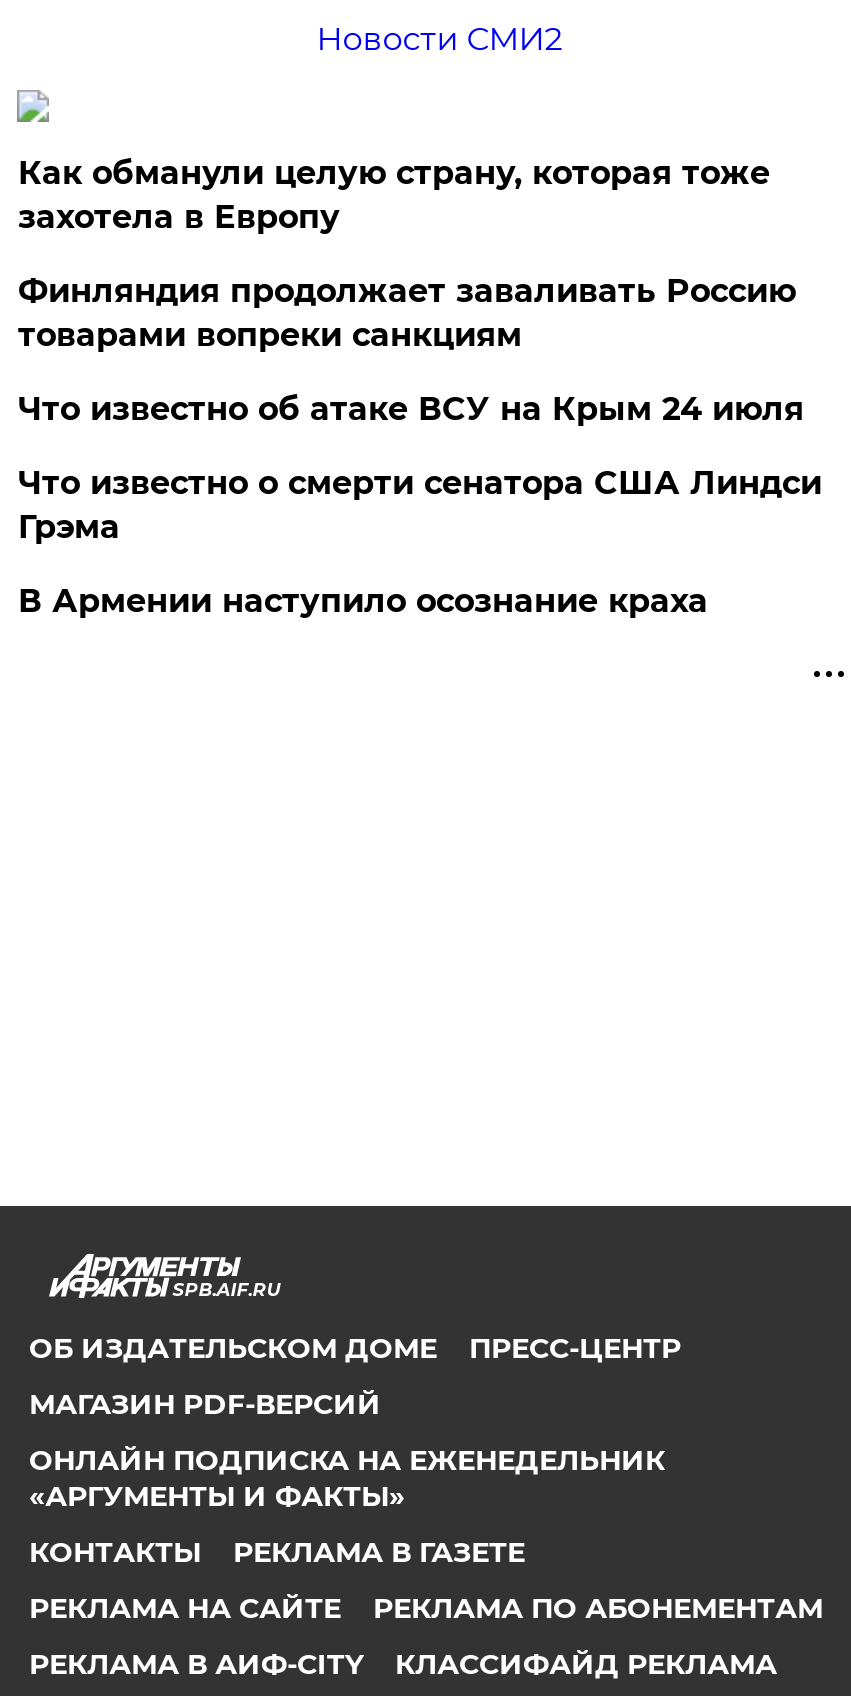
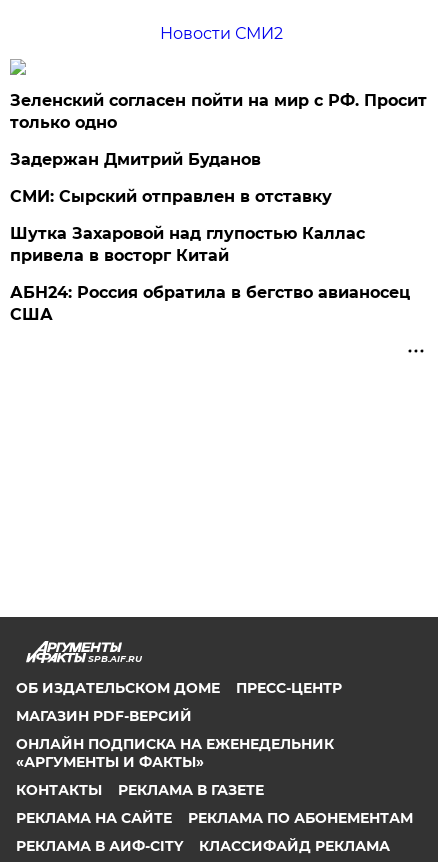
- Как обманули целую страну, которая тоже
- захотела в Европу
+ Зеленский согласен пойти на мир с РФ. Просит
+ только одно

- Финляндия продолжает заваливать Россию
- товарами вопреки санкциям
+ Задержан Дмитрий Буданов

- Что известно об атаке ВСУ на Крым 24 июля
+ СМИ: Сырский отправлен в отставку

- Что известно о смерти сенатора США Линдси
- Грэма
+ Шутка Захаровой над глупостью Каллас
+ привела в восторг Китай

- В Армении наступило осознание краха
+ АБН24: Россия обратила в бегство авианосец
+ США
